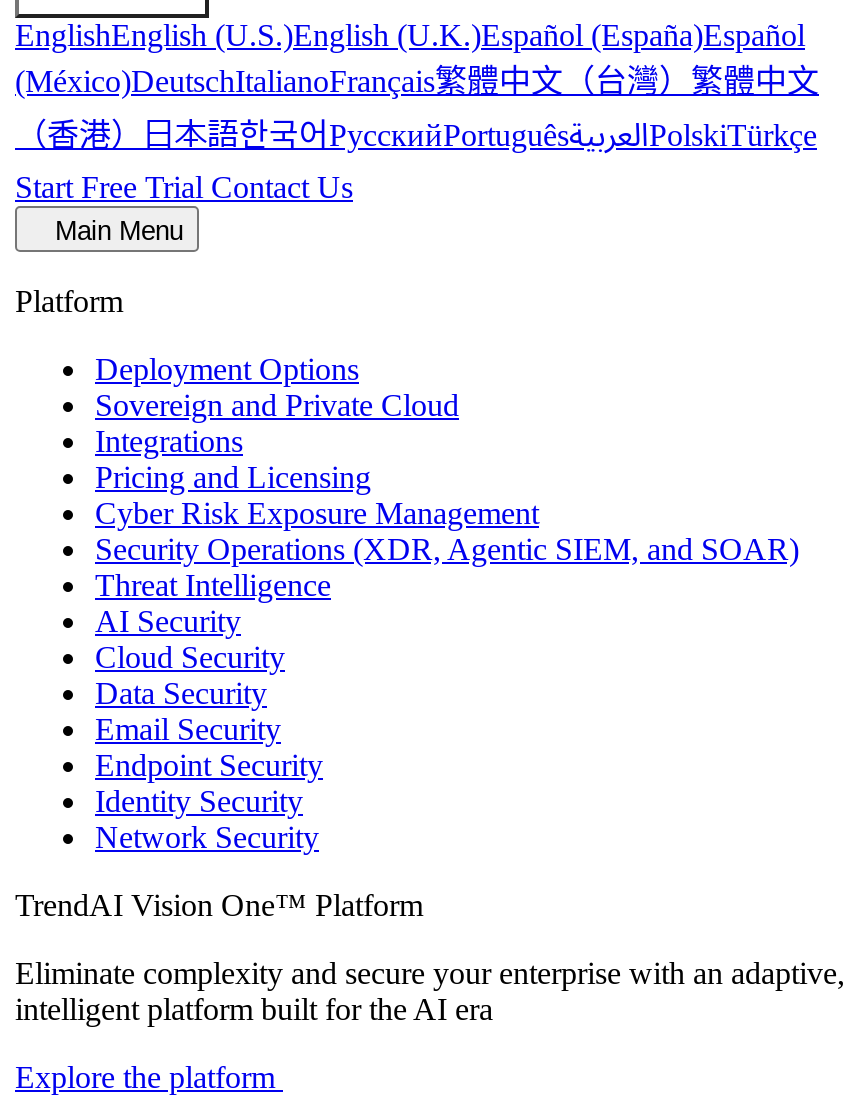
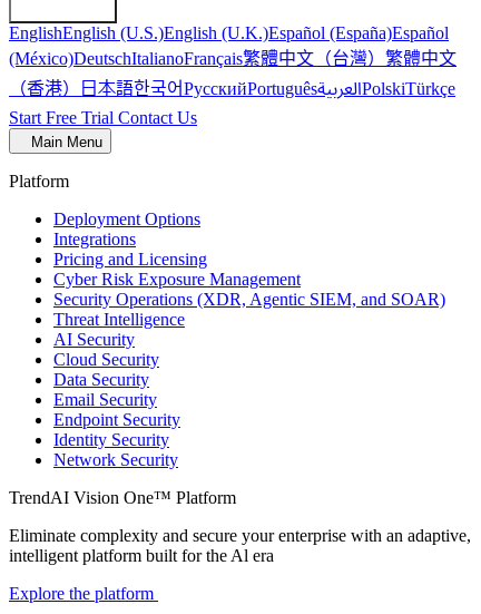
- Sovereign and Private Cloud

- intelligent platform built for the AI era
+ intelligent platform built for the Al era
